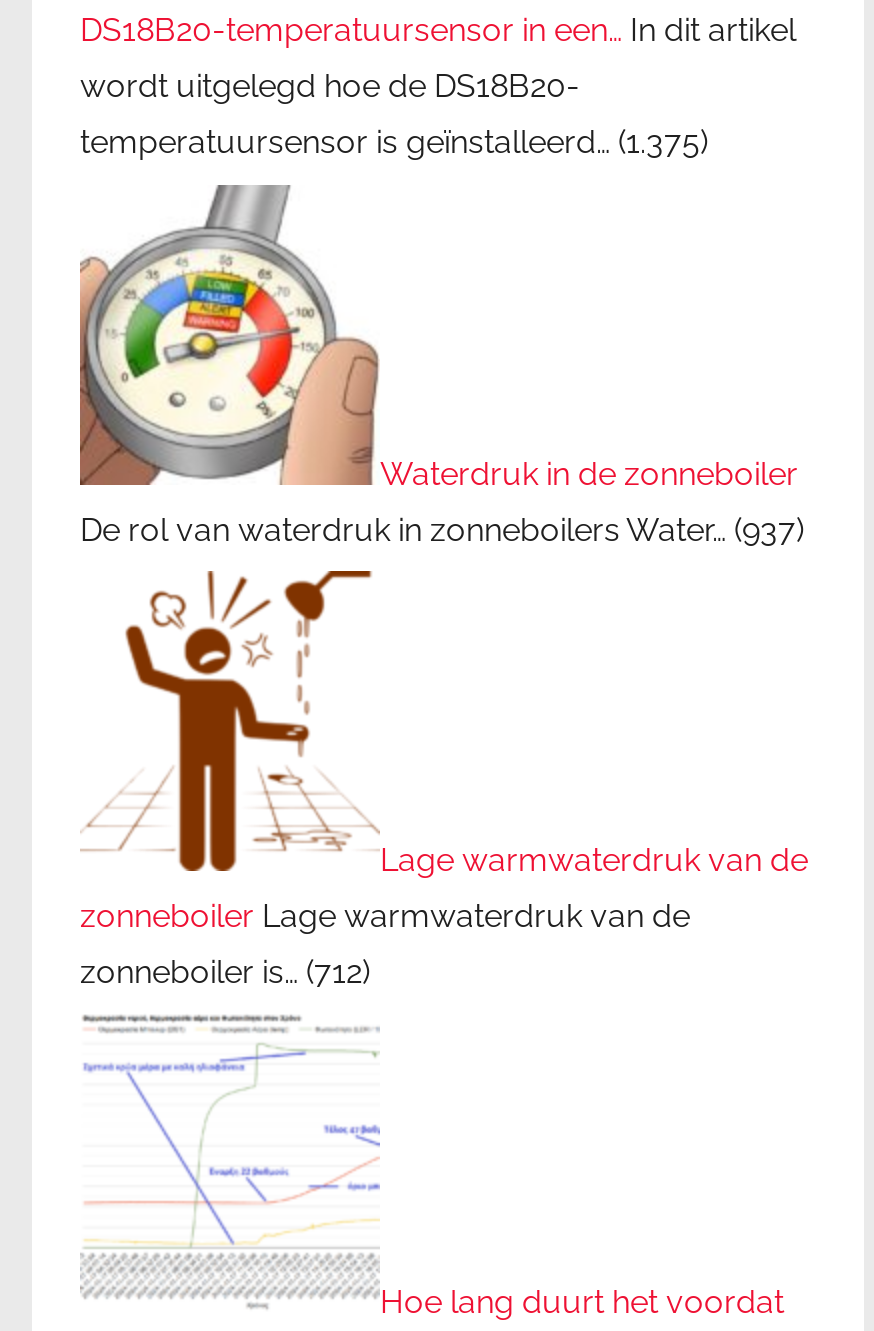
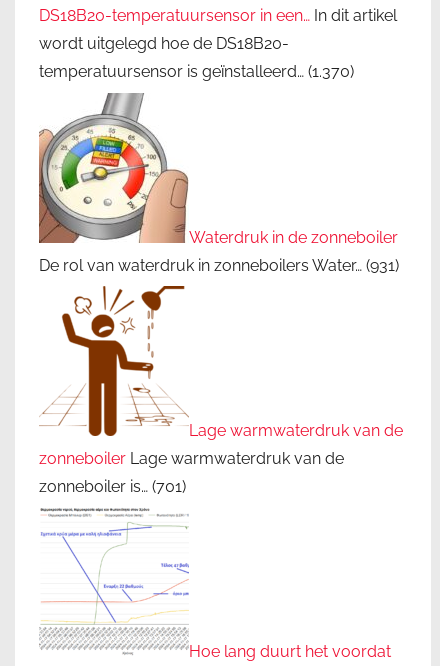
- temperatuursensor is geïnstalleerd… (1.375)
+ temperatuursensor is geïnstalleerd… (1.370)

- De rol van waterdruk in zonneboilers Water… (937)
+ De rol van waterdruk in zonneboilers Water… (931)

- zonneboiler is… (712)
+ zonneboiler is… (701)
